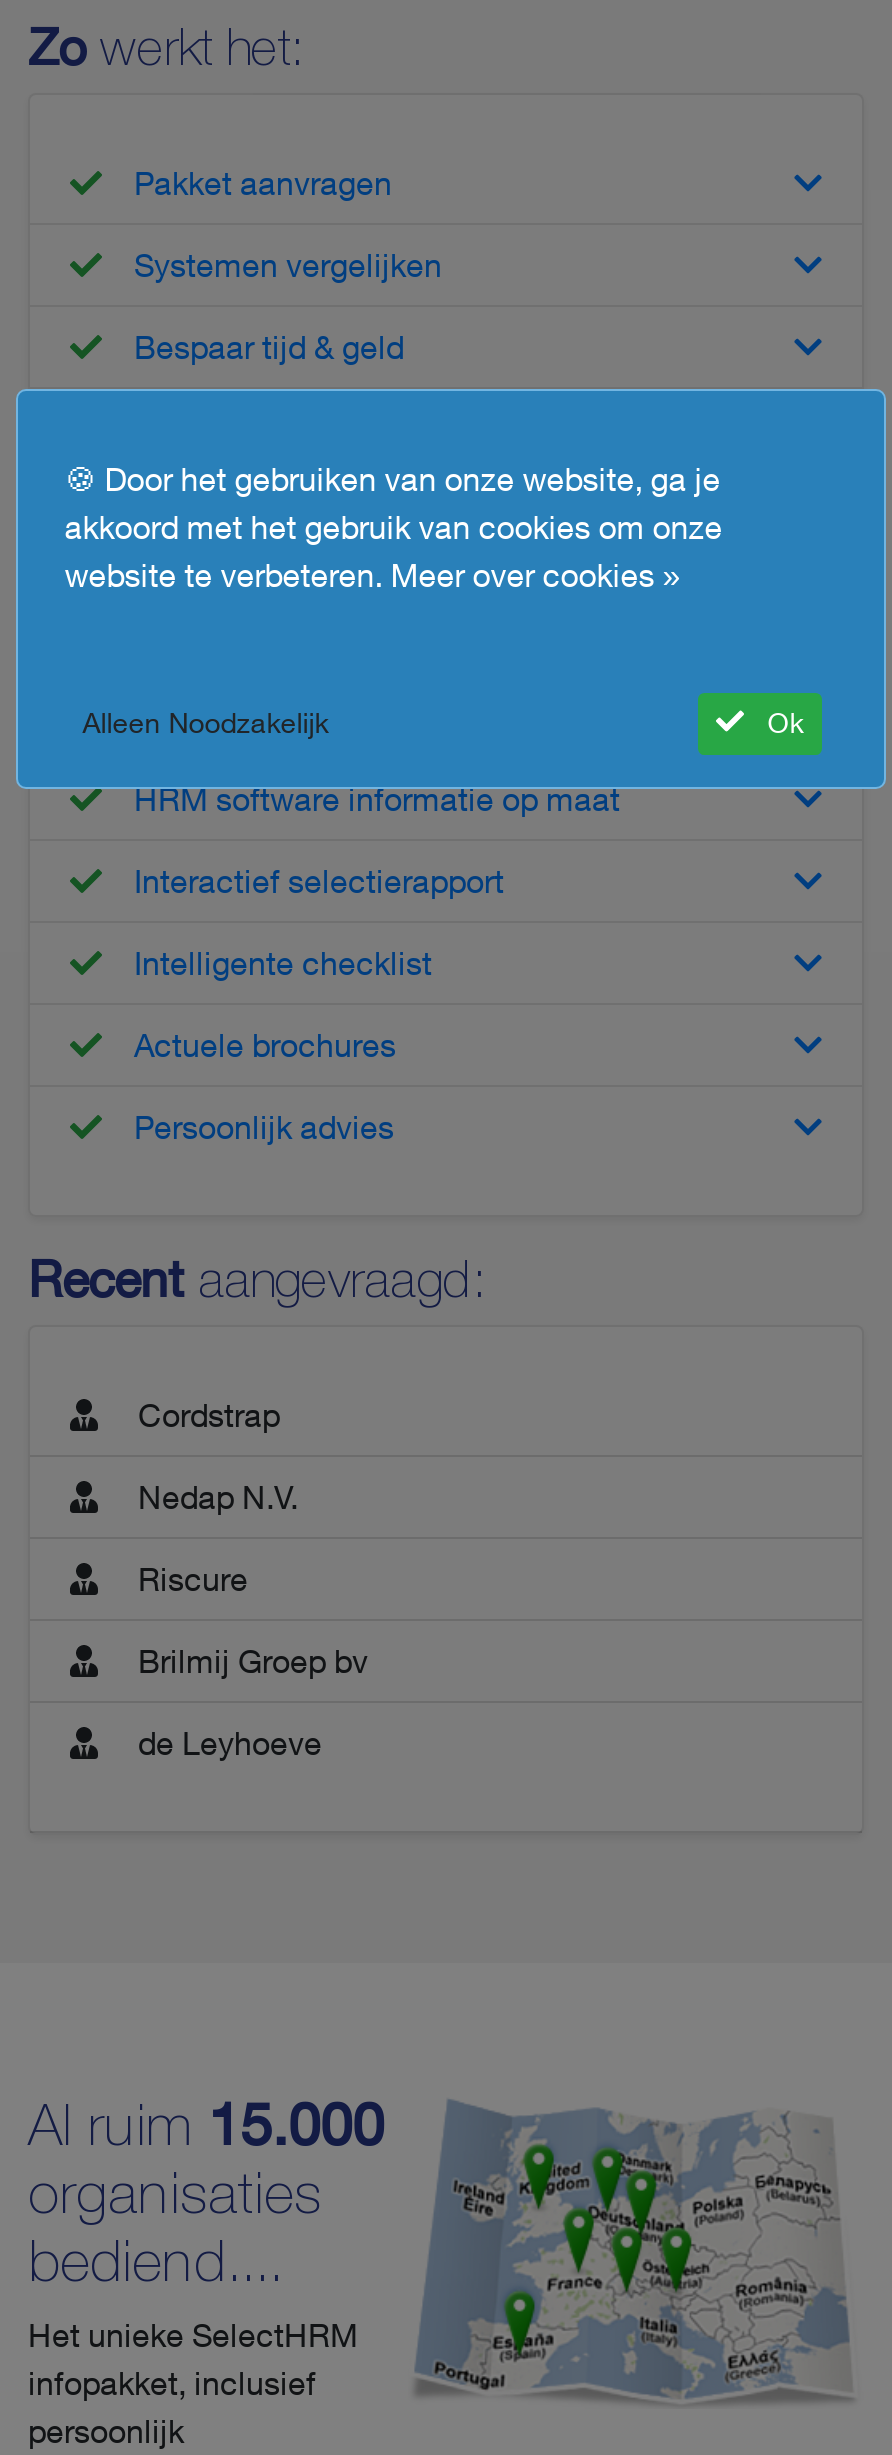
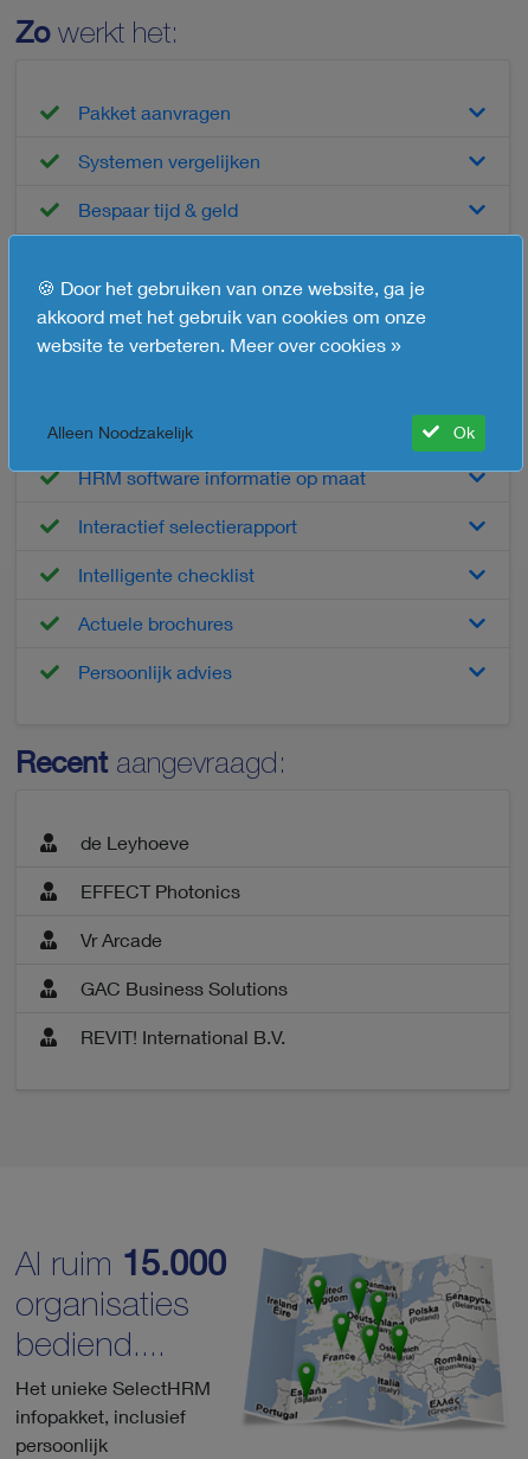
- Cordstrap
- Nedap N.V.
- Riscure
- Brilmij Groep bv

moved up: de Leyhoeve

+ EFFECT Photonics
+ Vr Arcade
+ GAC Business Solutions
+ REVIT! International B.V.
